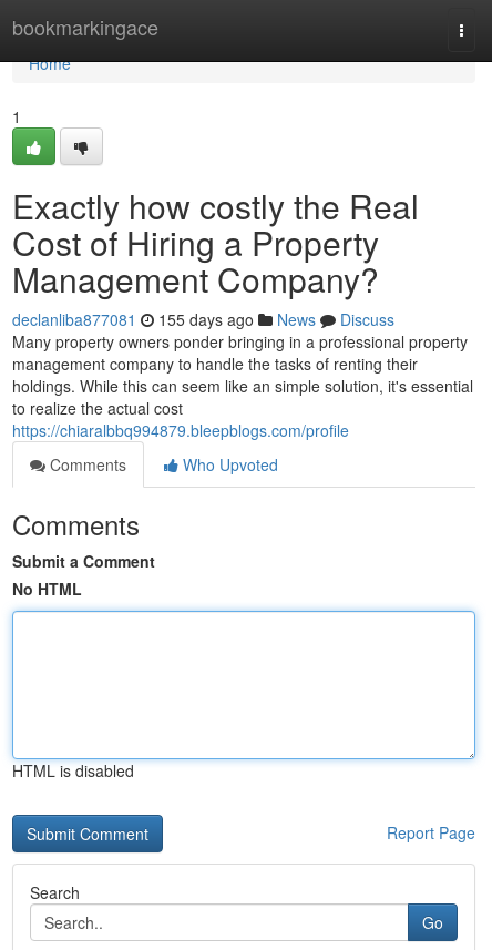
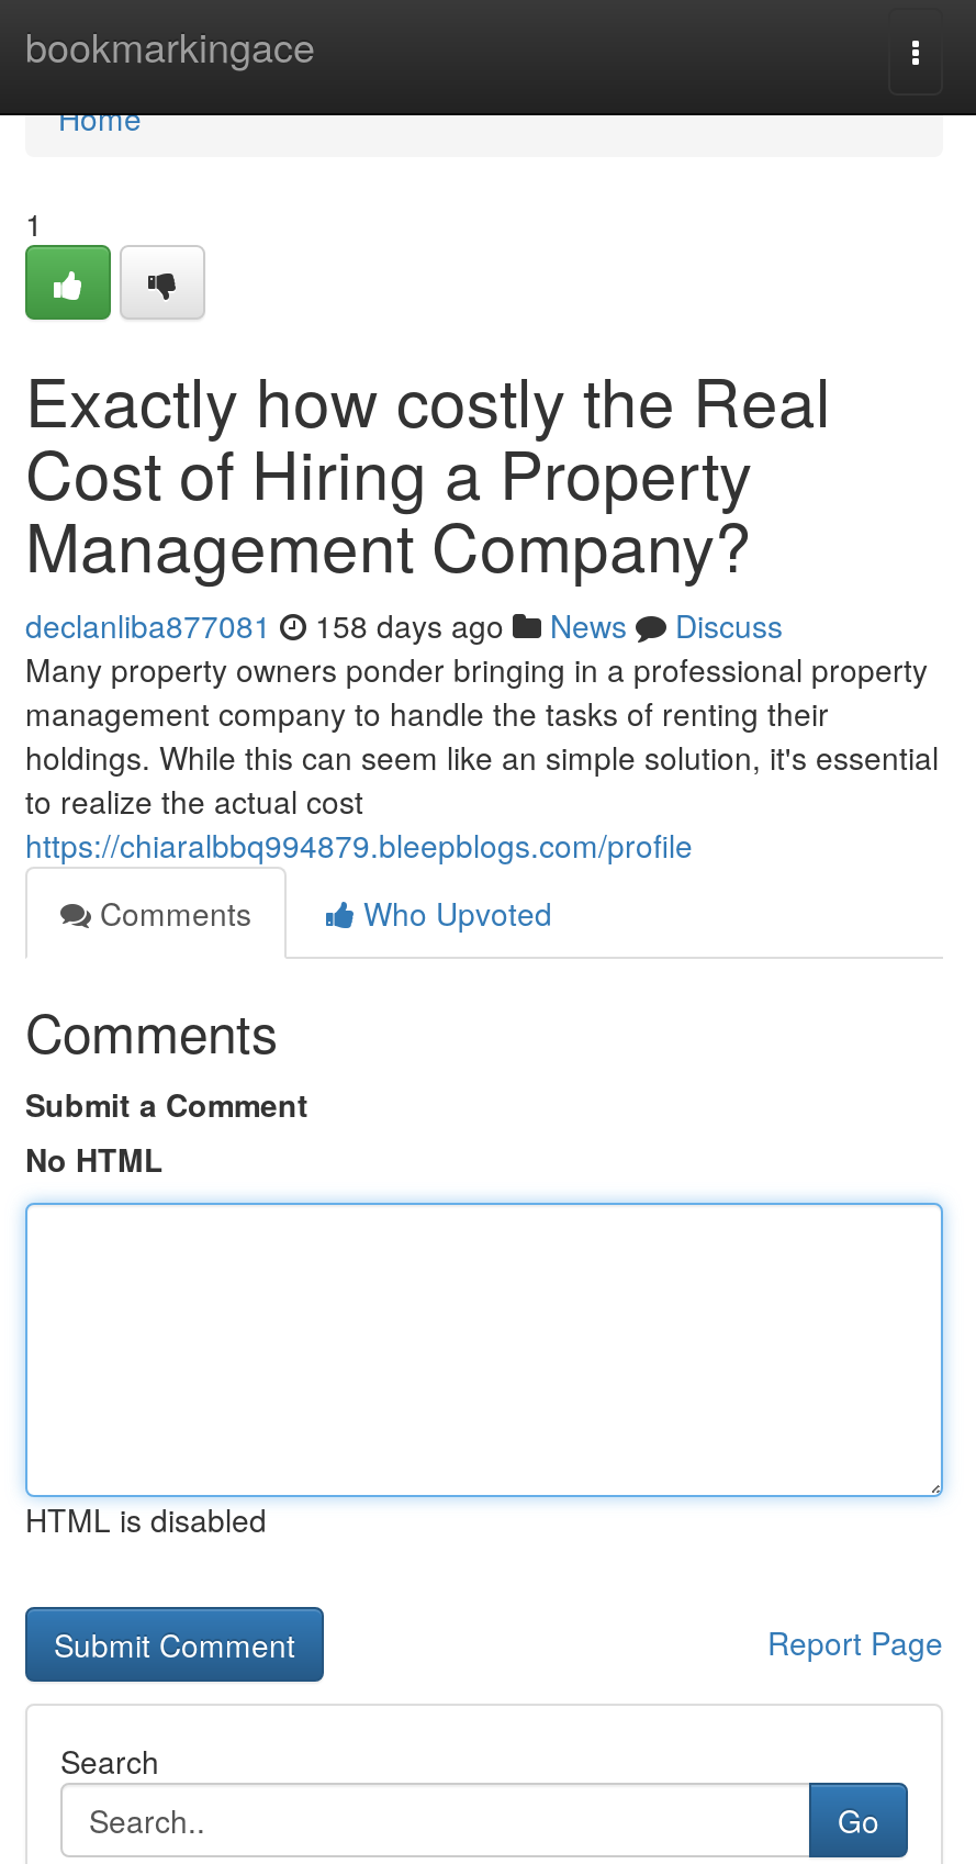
- declanliba877081 155 days ago News Discuss
+ declanliba877081 158 days ago News Discuss
